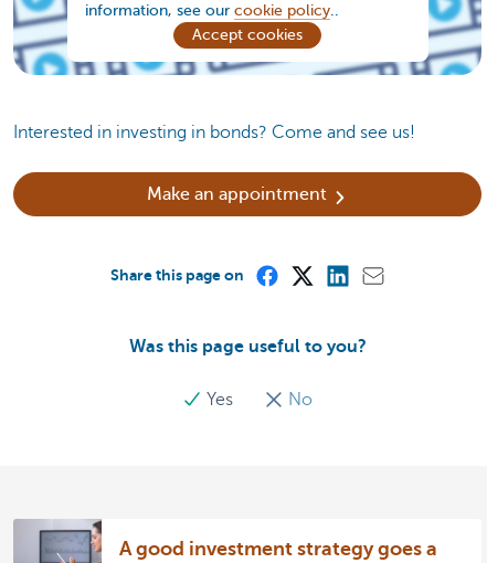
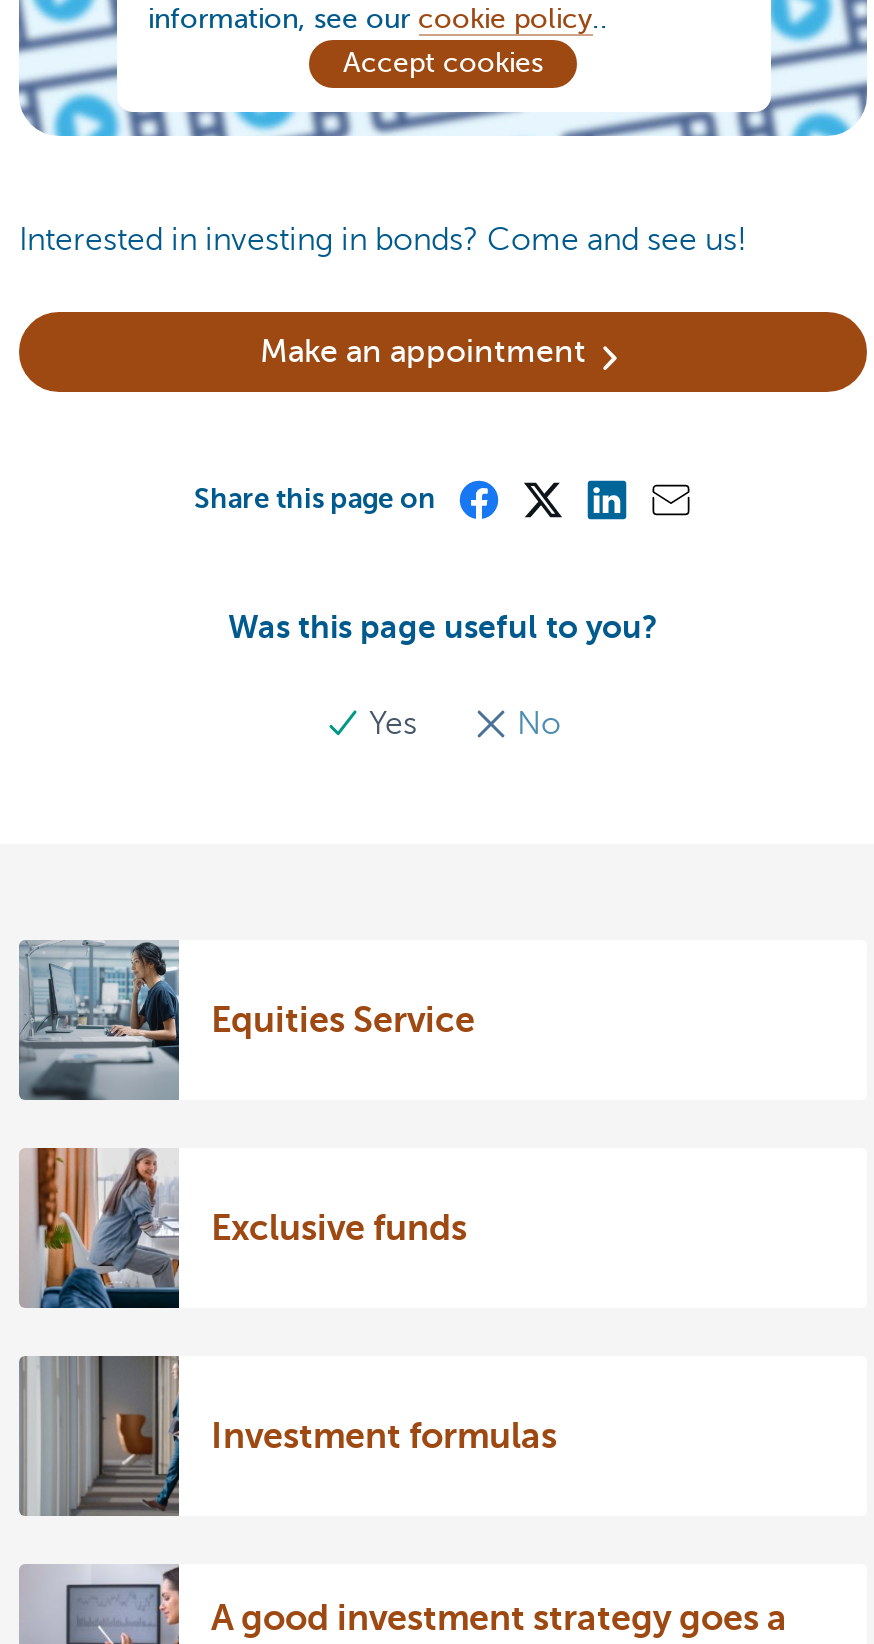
+ [image]
+ Equities Service

+ [image]
+ Exclusive funds

+ [image]
+ Investment formulas
